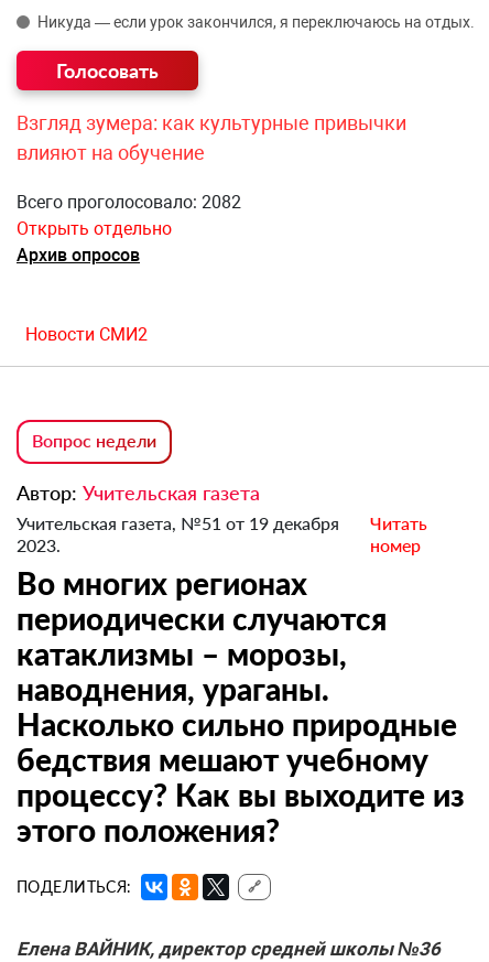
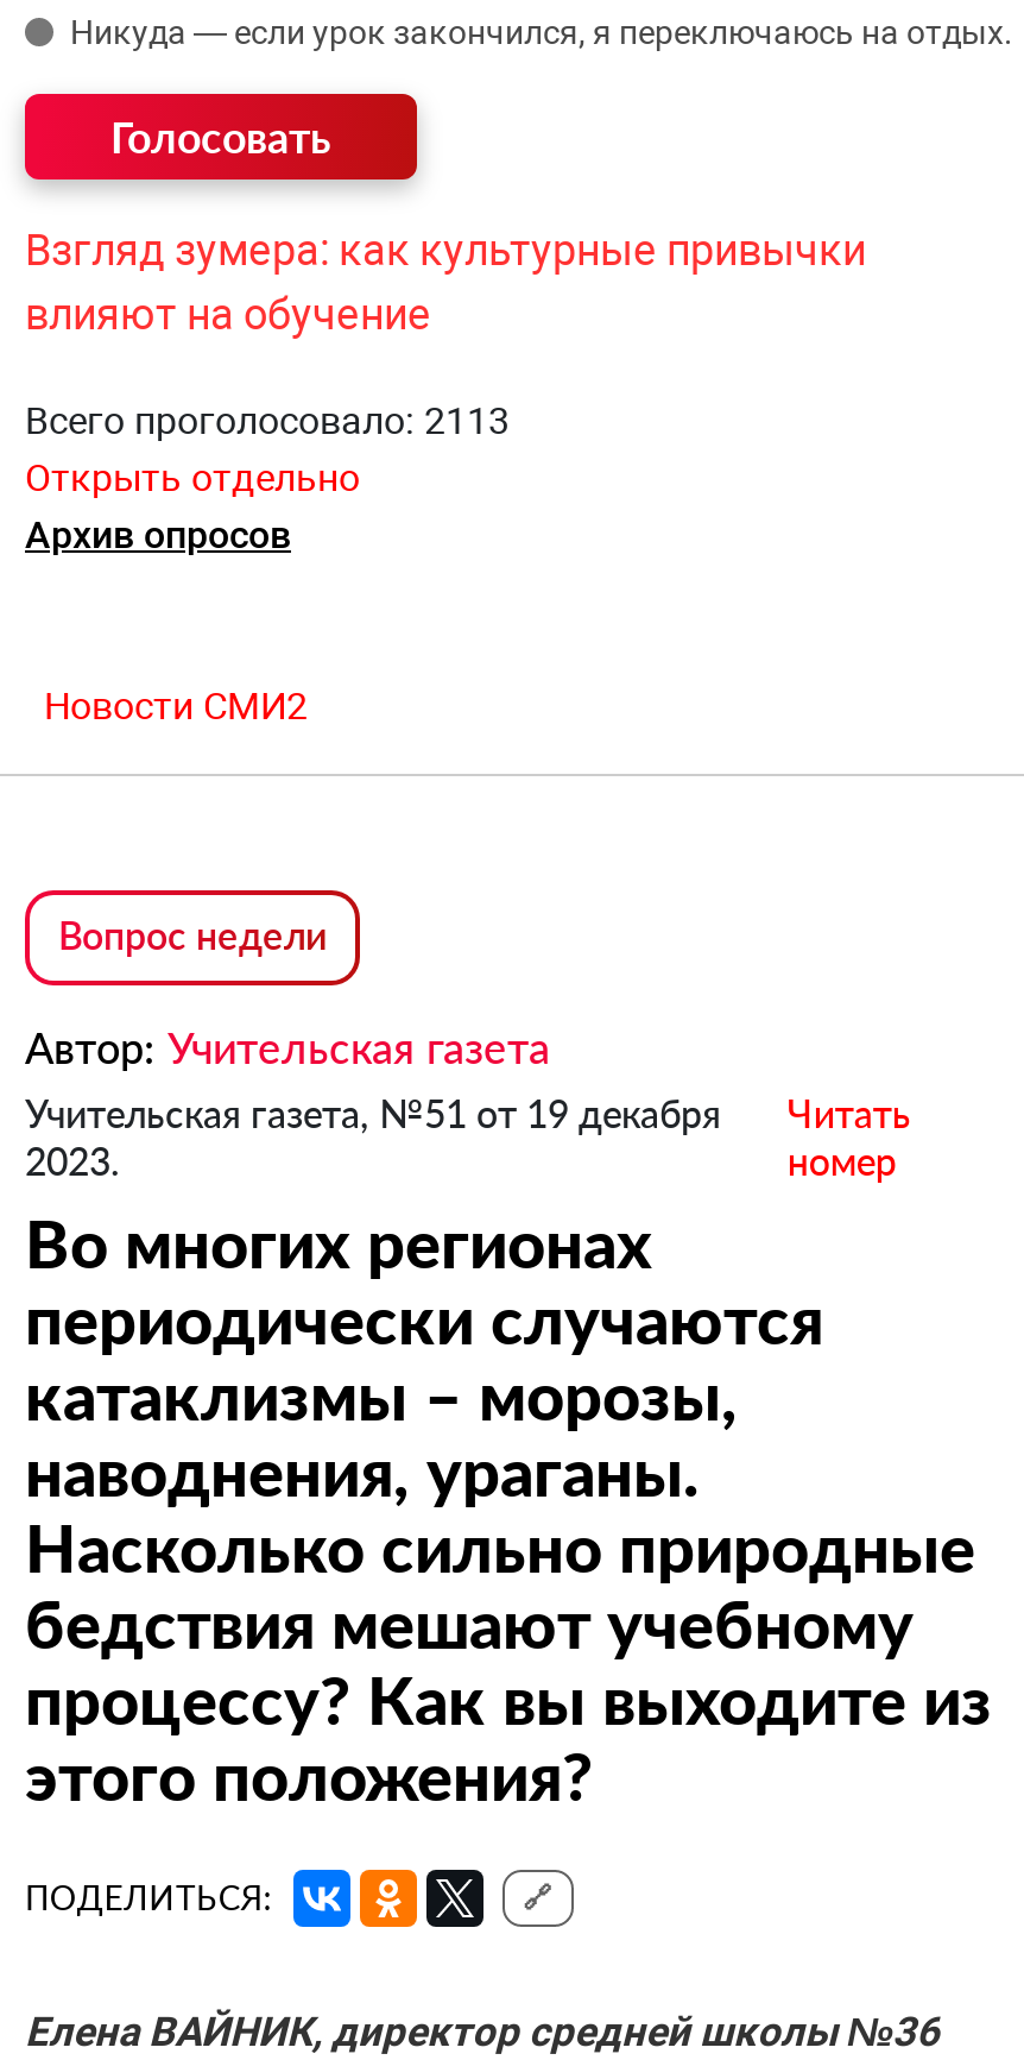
- Всего проголосовало: 2082
+ Всего проголосовало: 2113
